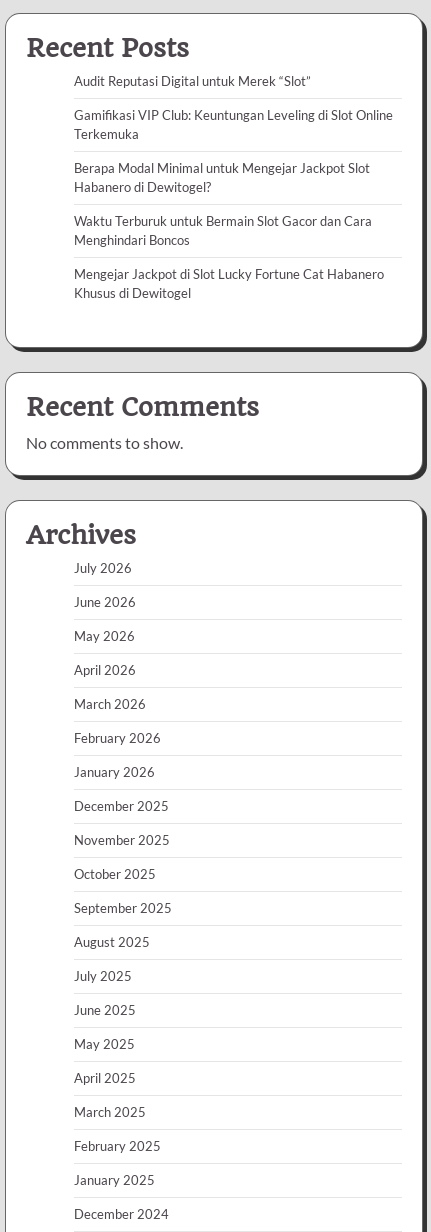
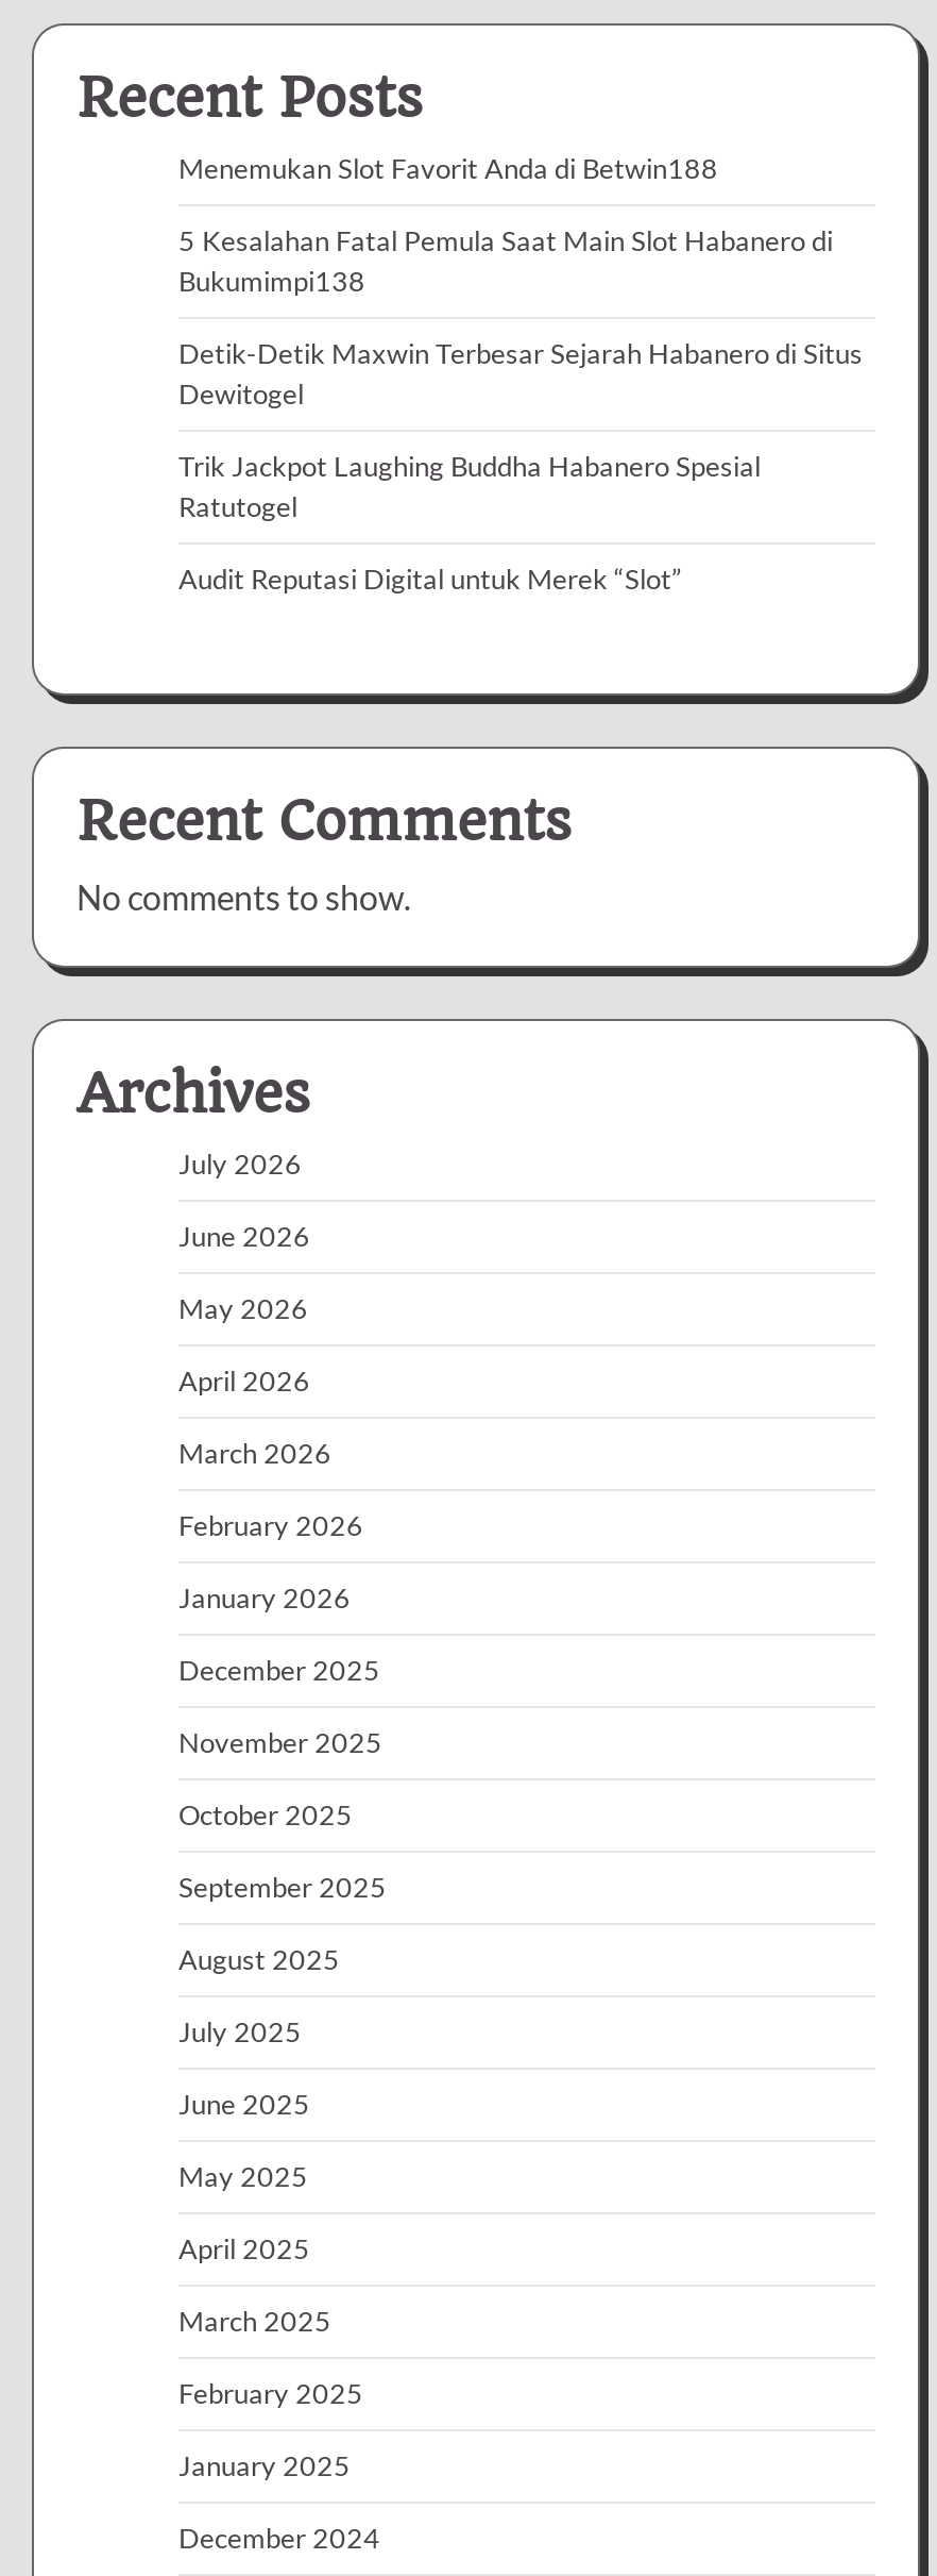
+ Menemukan Slot Favorit Anda di Betwin188
+ 5 Kesalahan Fatal Pemula Saat Main Slot Habanero di
+ Bukumimpi138
+ Detik-Detik Maxwin Terbesar Sejarah Habanero di Situs
+ Dewitogel
+ Trik Jackpot Laughing Buddha Habanero Spesial
+ Ratutogel

moved down: Audit Reputasi Digital untuk Merek “Slot”

- Gamifikasi VIP Club: Keuntungan Leveling di Slot Online
- Terkemuka
- Berapa Modal Minimal untuk Mengejar Jackpot Slot
- Habanero di Dewitogel?
- Waktu Terburuk untuk Bermain Slot Gacor dan Cara
- Menghindari Boncos
- Mengejar Jackpot di Slot Lucky Fortune Cat Habanero
- Khusus di Dewitogel
